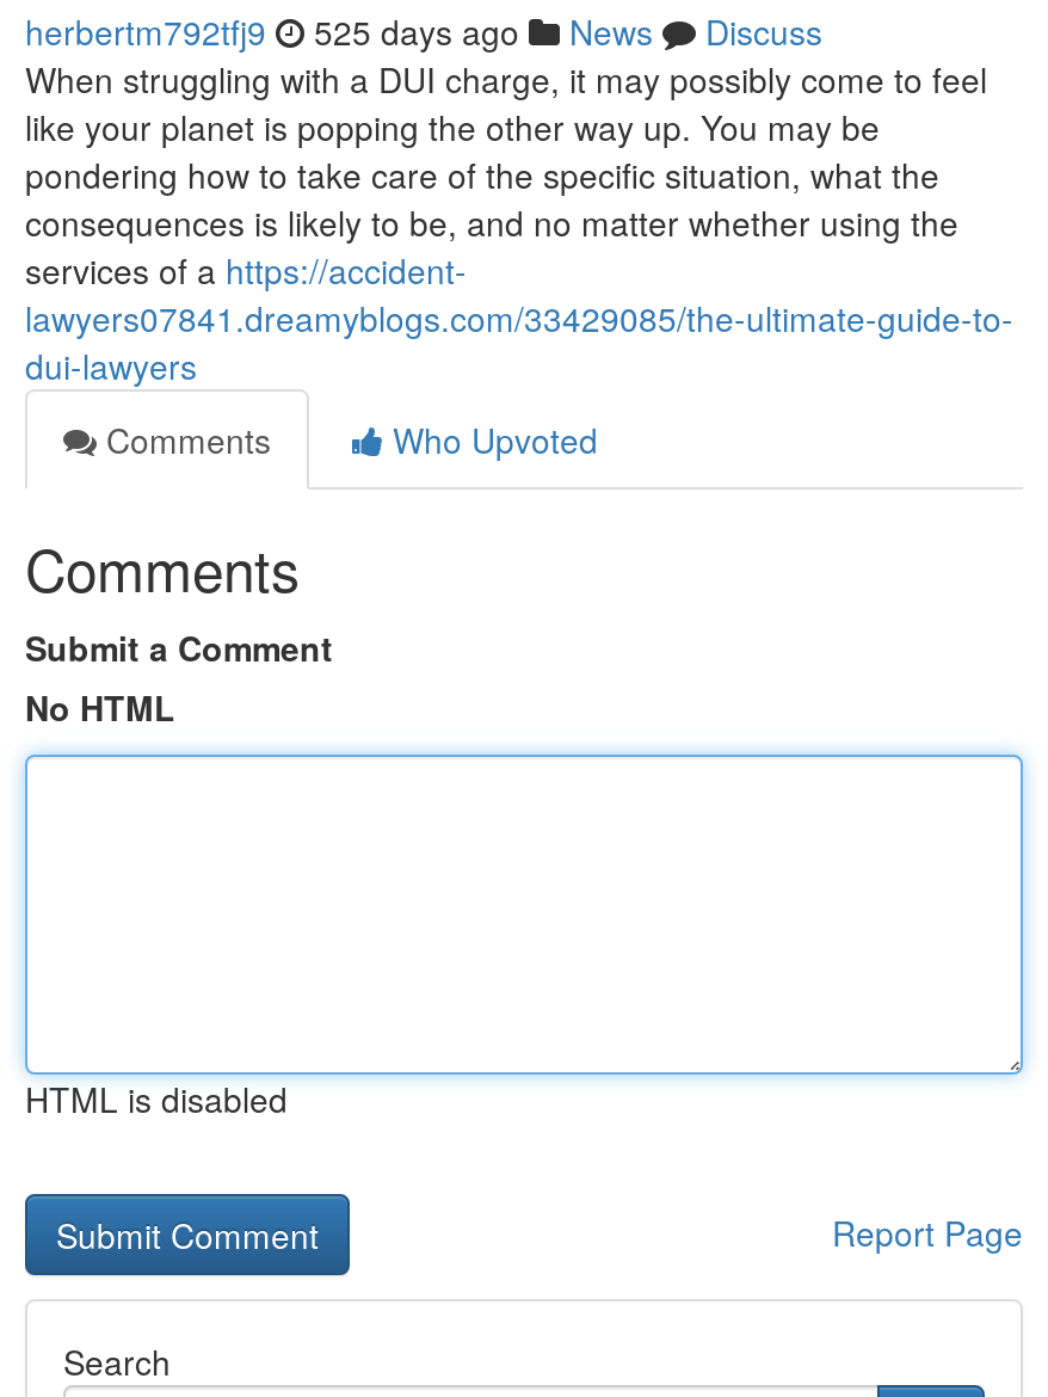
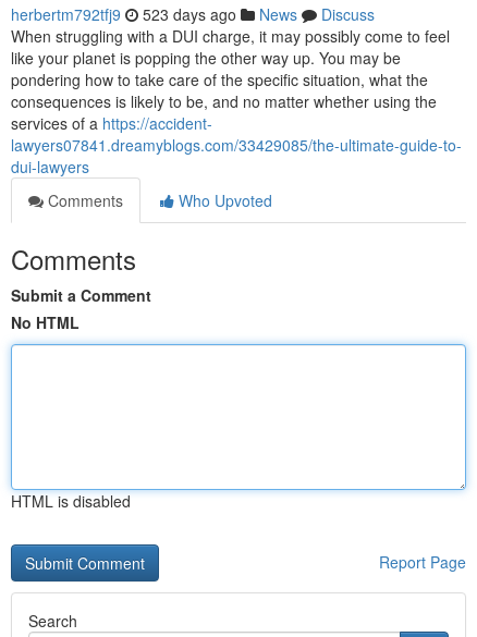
- herbertm792tfj9 525 days ago News Discuss
+ herbertm792tfj9 523 days ago News Discuss
